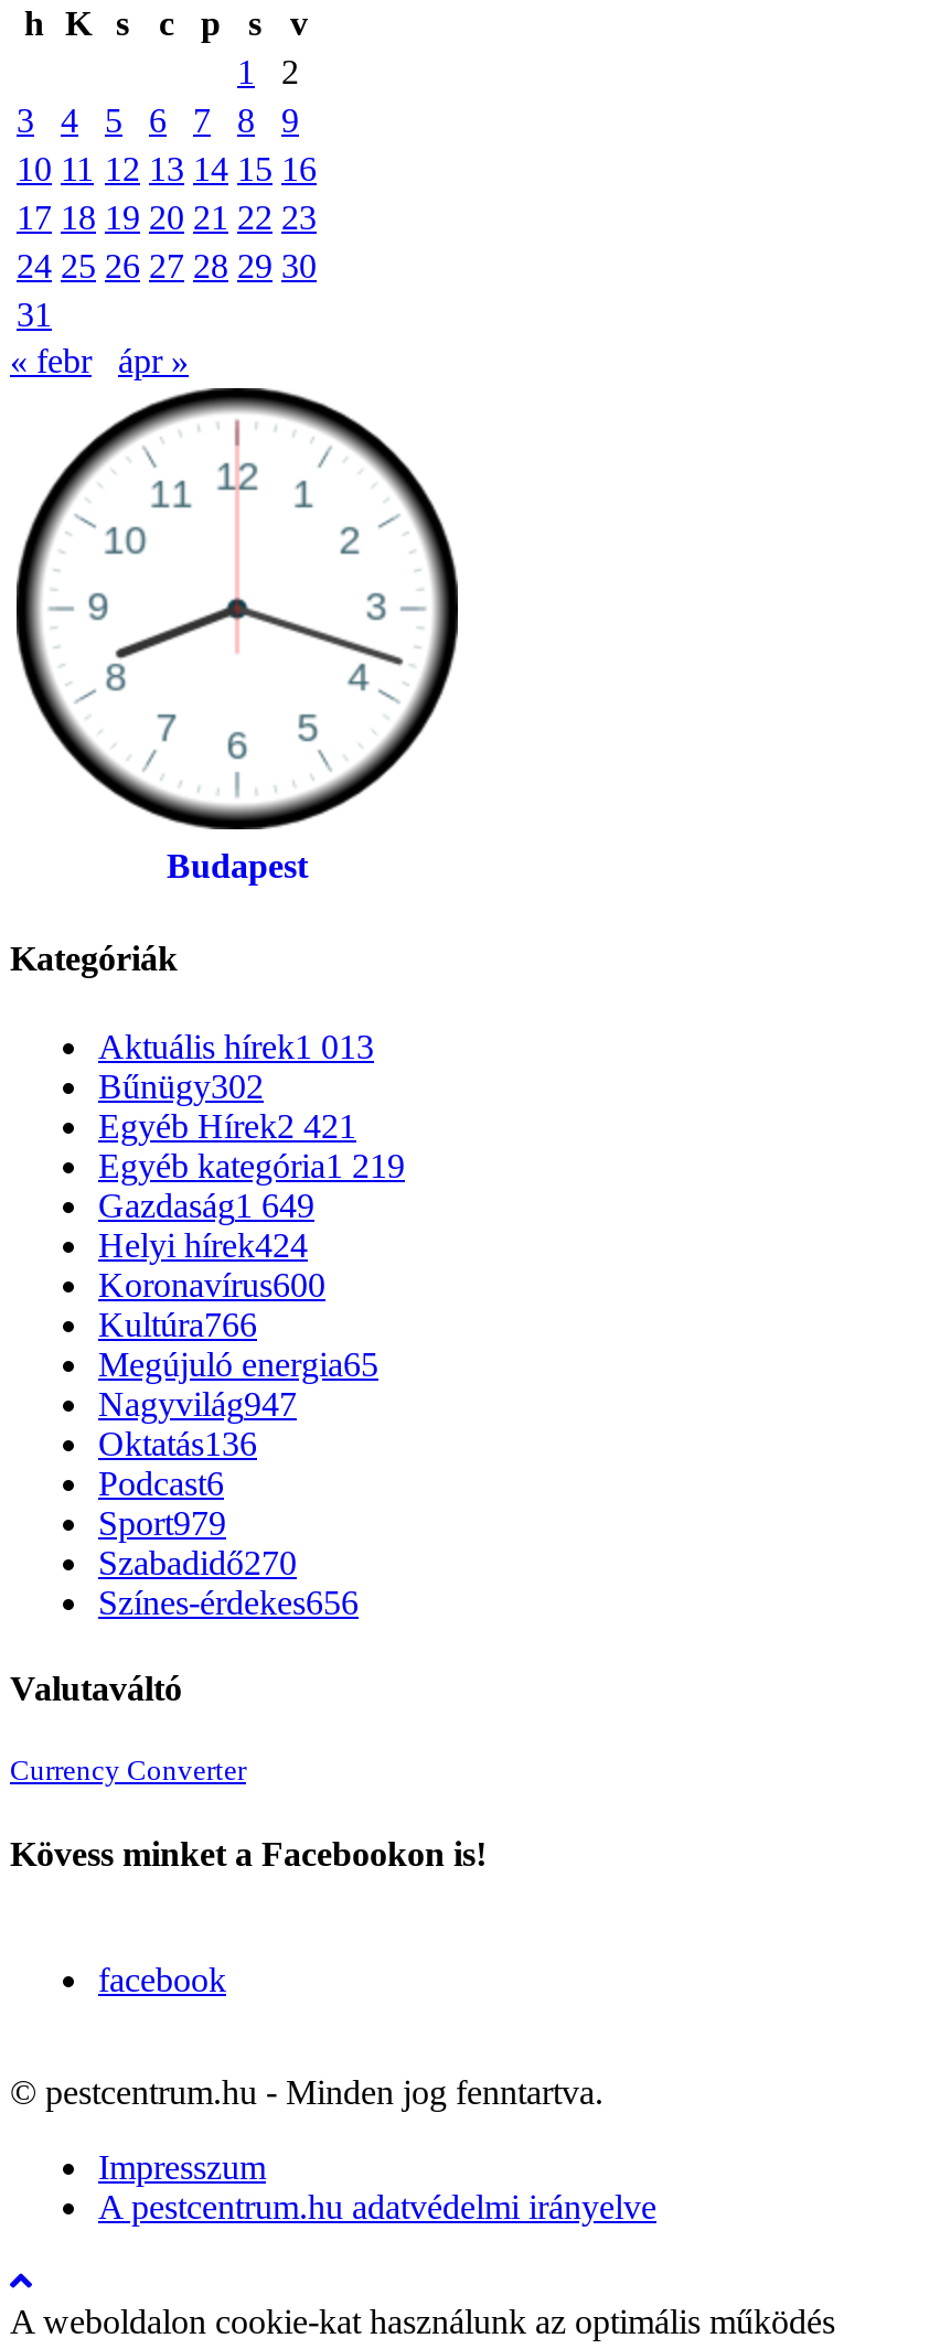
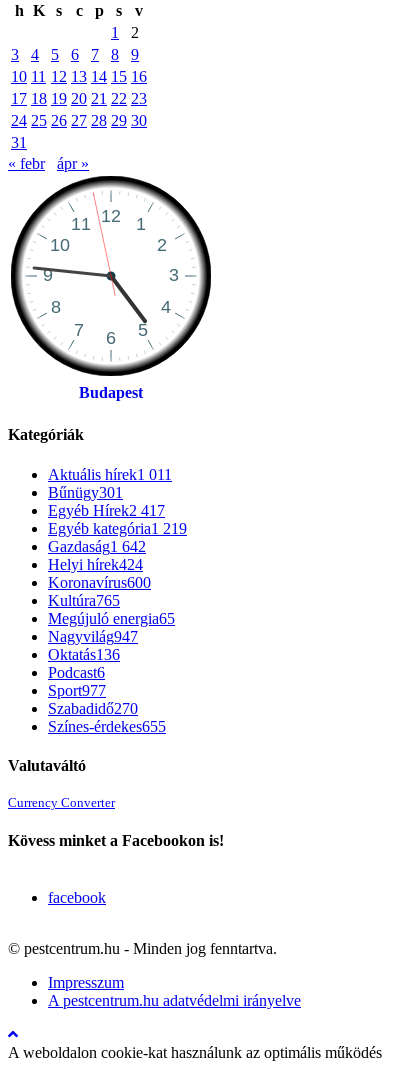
- [image]
+ [image]

- Aktuális hírek1 013
+ Aktuális hírek1 011

- Bűnügy302
+ Bűnügy301

- Egyéb Hírek2 421
+ Egyéb Hírek2 417

- Gazdaság1 649
+ Gazdaság1 642

- Kultúra766
+ Kultúra765

- Sport979
+ Sport977

- Színes-érdekes656
+ Színes-érdekes655
